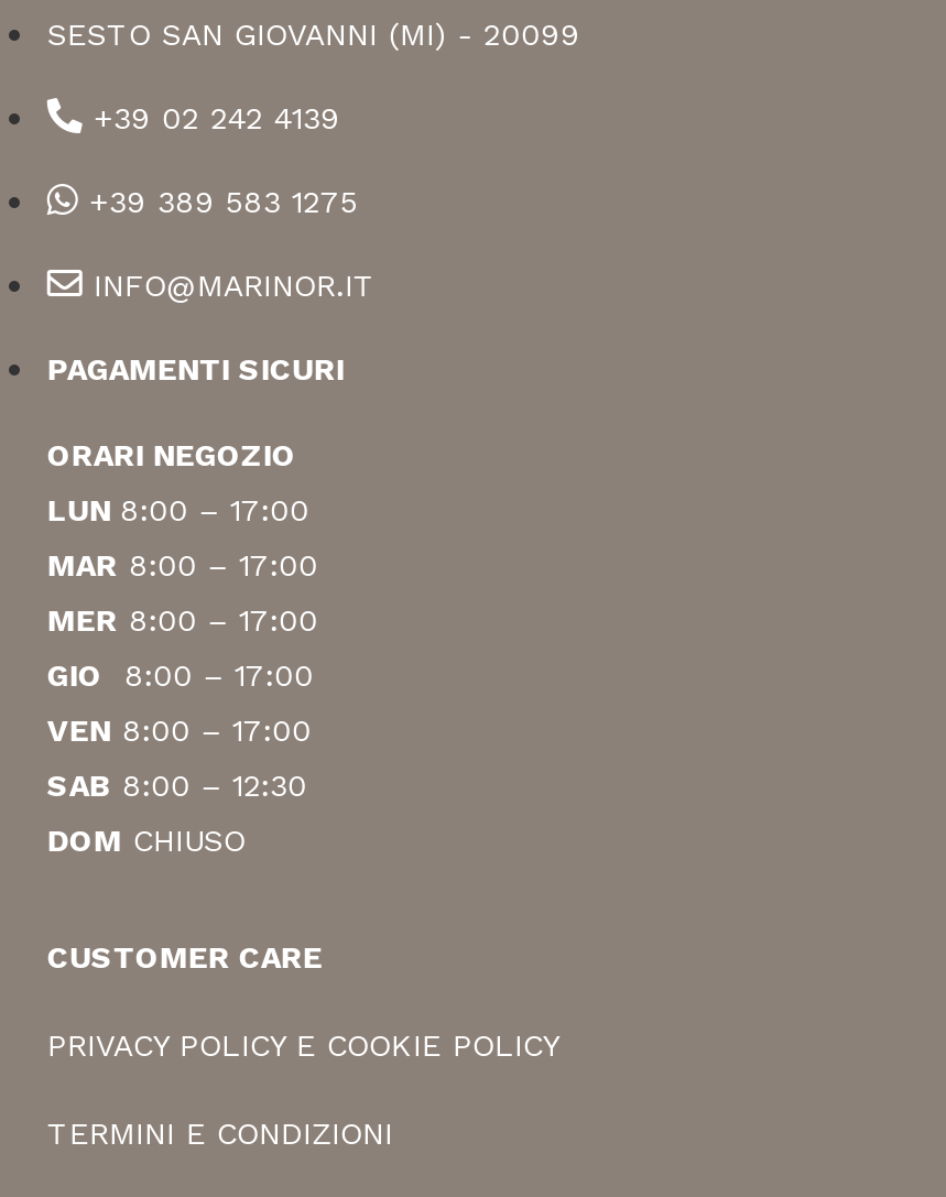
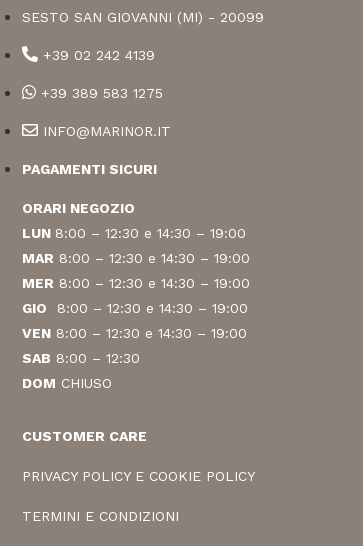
- LUN 8:00 – 17:00
+ LUN 8:00 – 12:30 e 14:30 – 19:00

- MAR 8:00 – 17:00
+ MAR 8:00 – 12:30 e 14:30 – 19:00

- MER 8:00 – 17:00
+ MER 8:00 – 12:30 e 14:30 – 19:00

- GIO 8:00 – 17:00
+ GIO 8:00 – 12:30 e 14:30 – 19:00

- VEN 8:00 – 17:00
+ VEN 8:00 – 12:30 e 14:30 – 19:00
